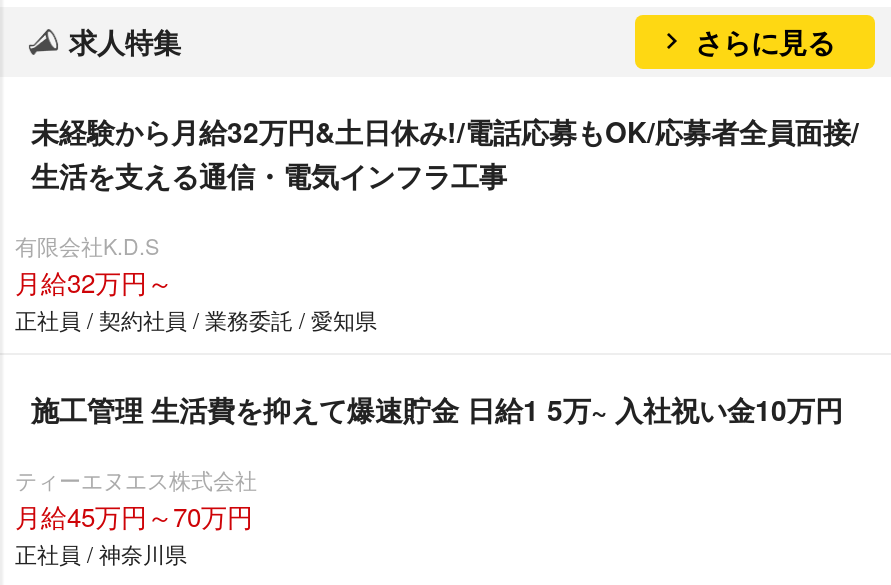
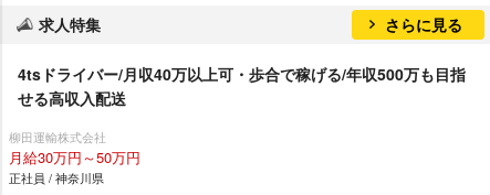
- 未経験から月給32万円&土日休み!/電話応募もOK/応募者全員面接/
- 生活を支える通信・電気インフラ工事
- 有限会社K.D.S
- 月給32万円～
- 正社員 / 契約社員 / 業務委託 / 愛知県
- 施工管理 生活費を抑えて爆速貯金 日給1 5万~ 入社祝い金10万円
- ティーエヌエス株式会社
- 月給45万円～70万円
+ 4tsドライバー/月収40万以上可・歩合で稼げる/年収500万も目指
+ せる高収入配送
+ 柳田運輸株式会社
+ 月給30万円～50万円
